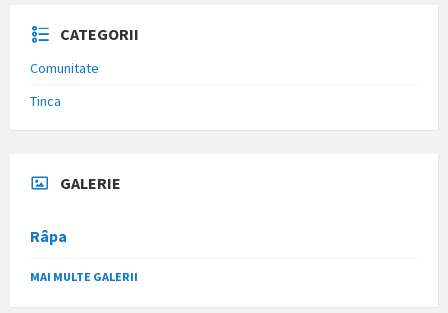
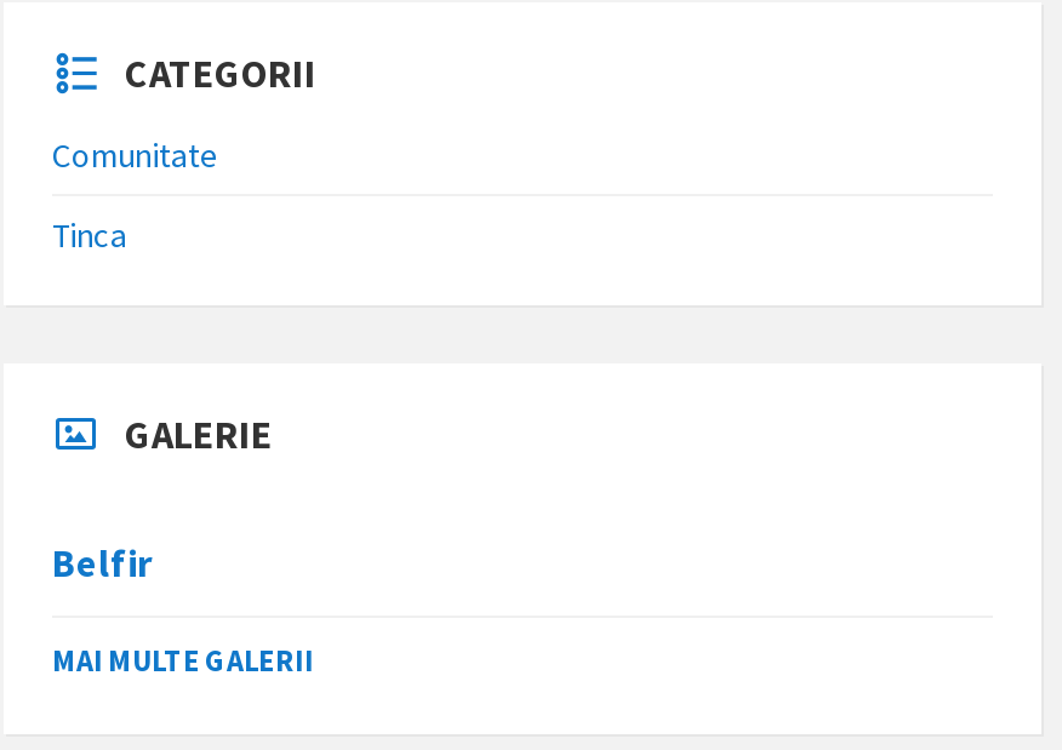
- Râpa
+ Belfir
